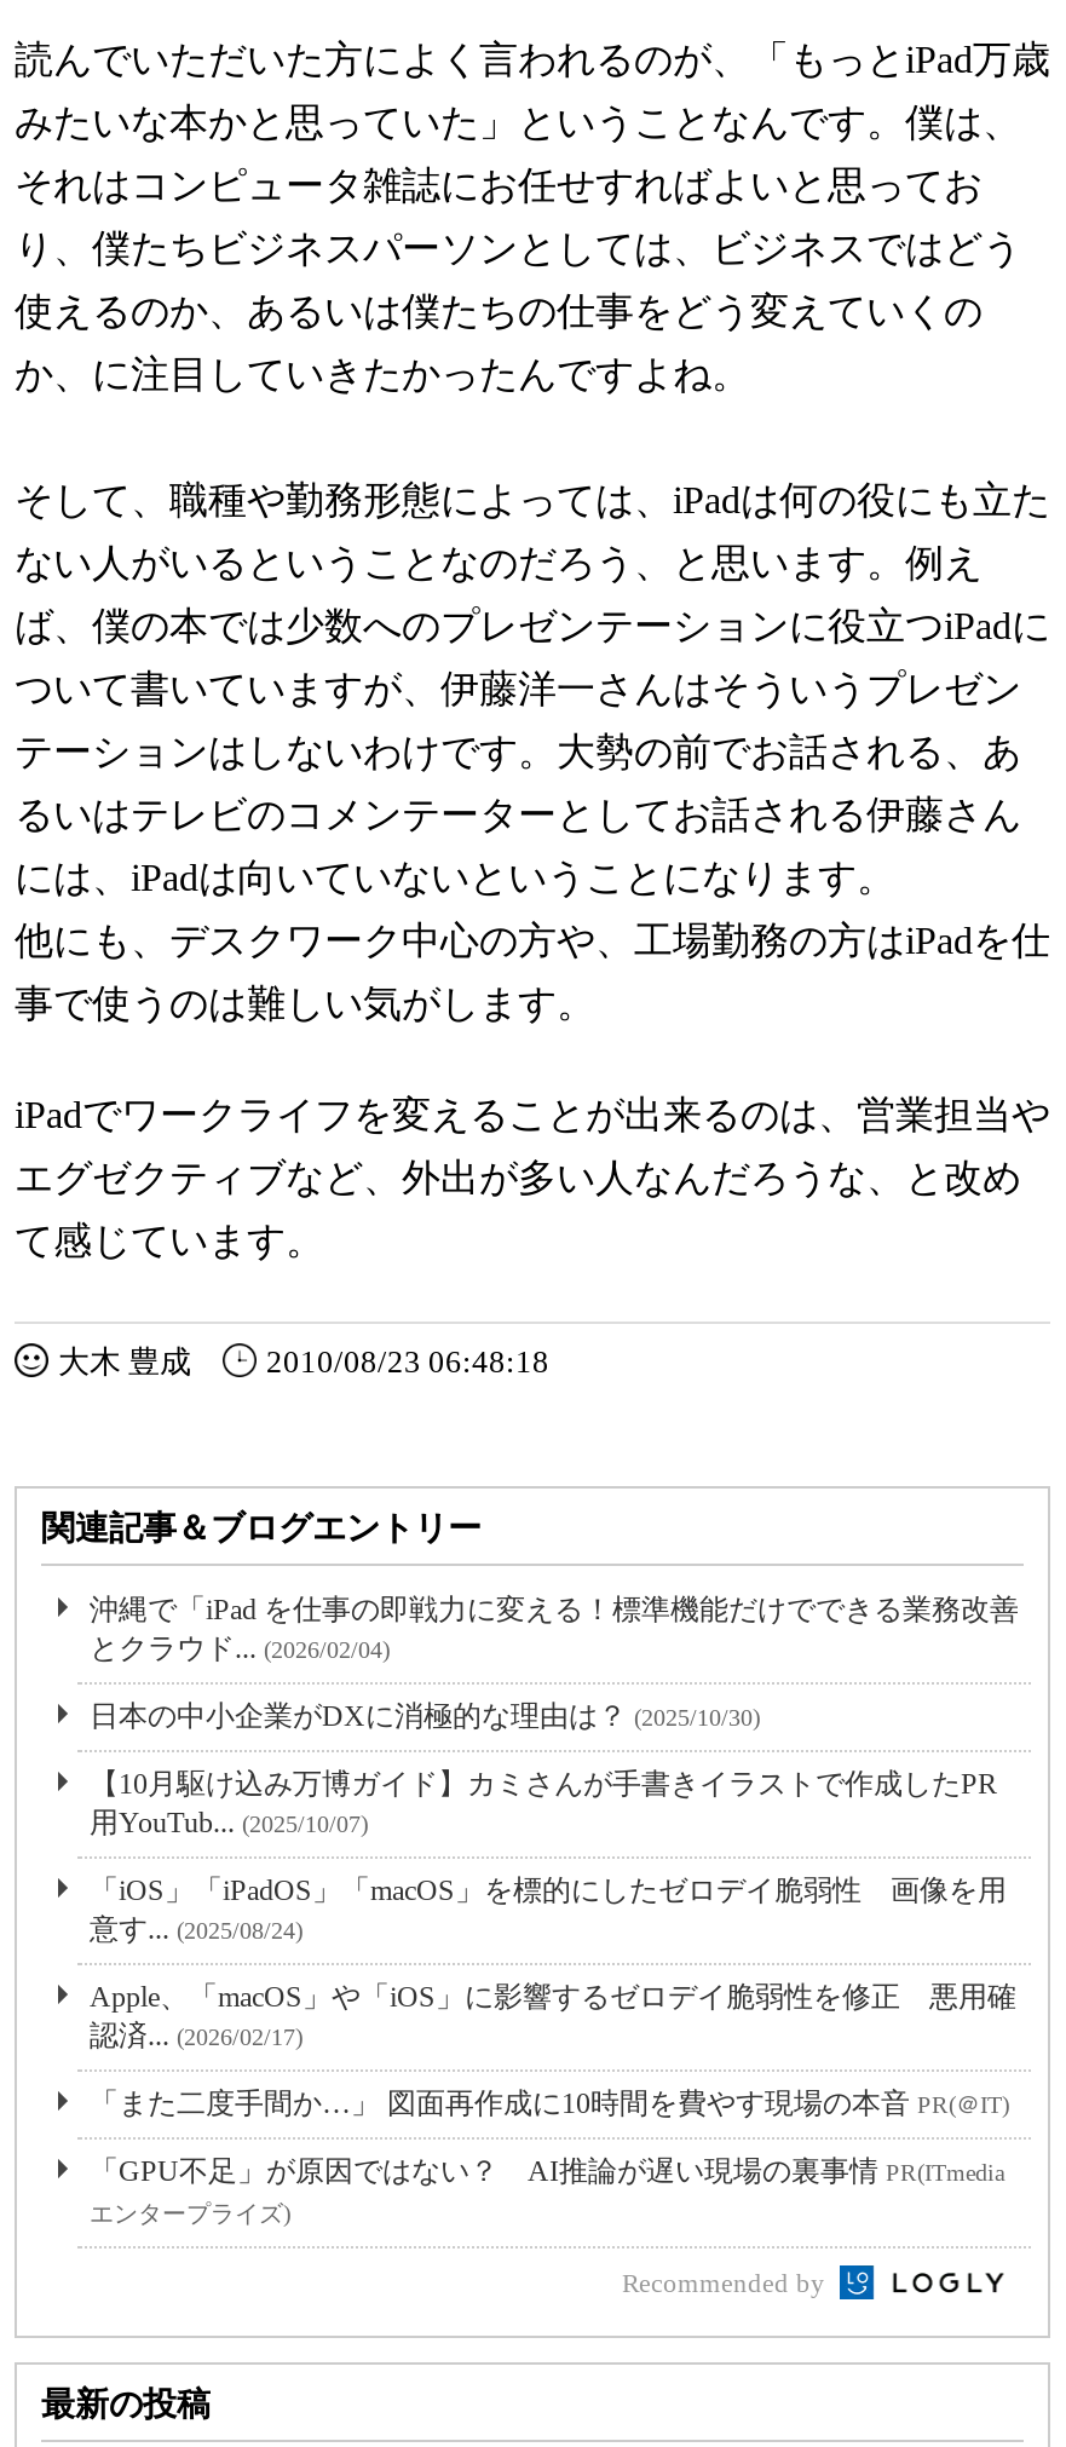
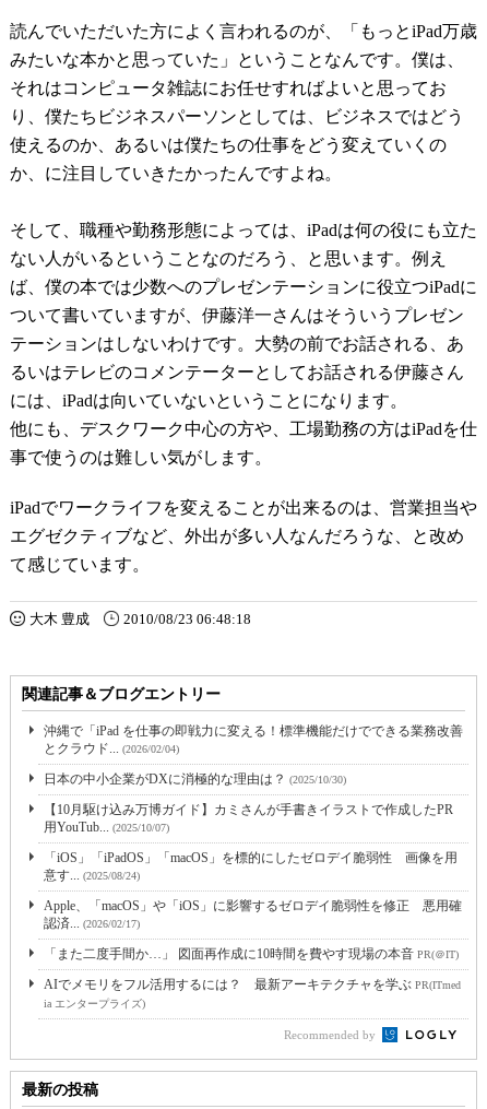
- 「GPU不足」が原因ではない？ AI推論が遅い現場の裏事情PR(ITmedia
- エンタープライズ)
+ AIでメモリをフル活用するには？ 最新アーキテクチャを学ぶPR(ITmed
+ ia エンタープライズ)
